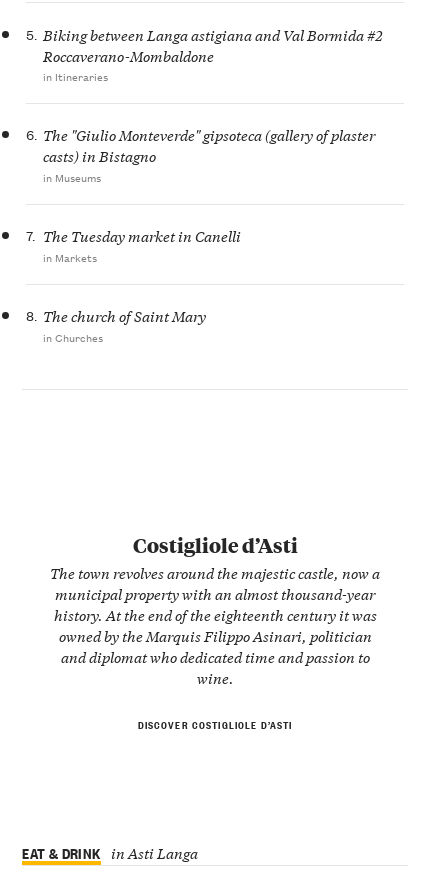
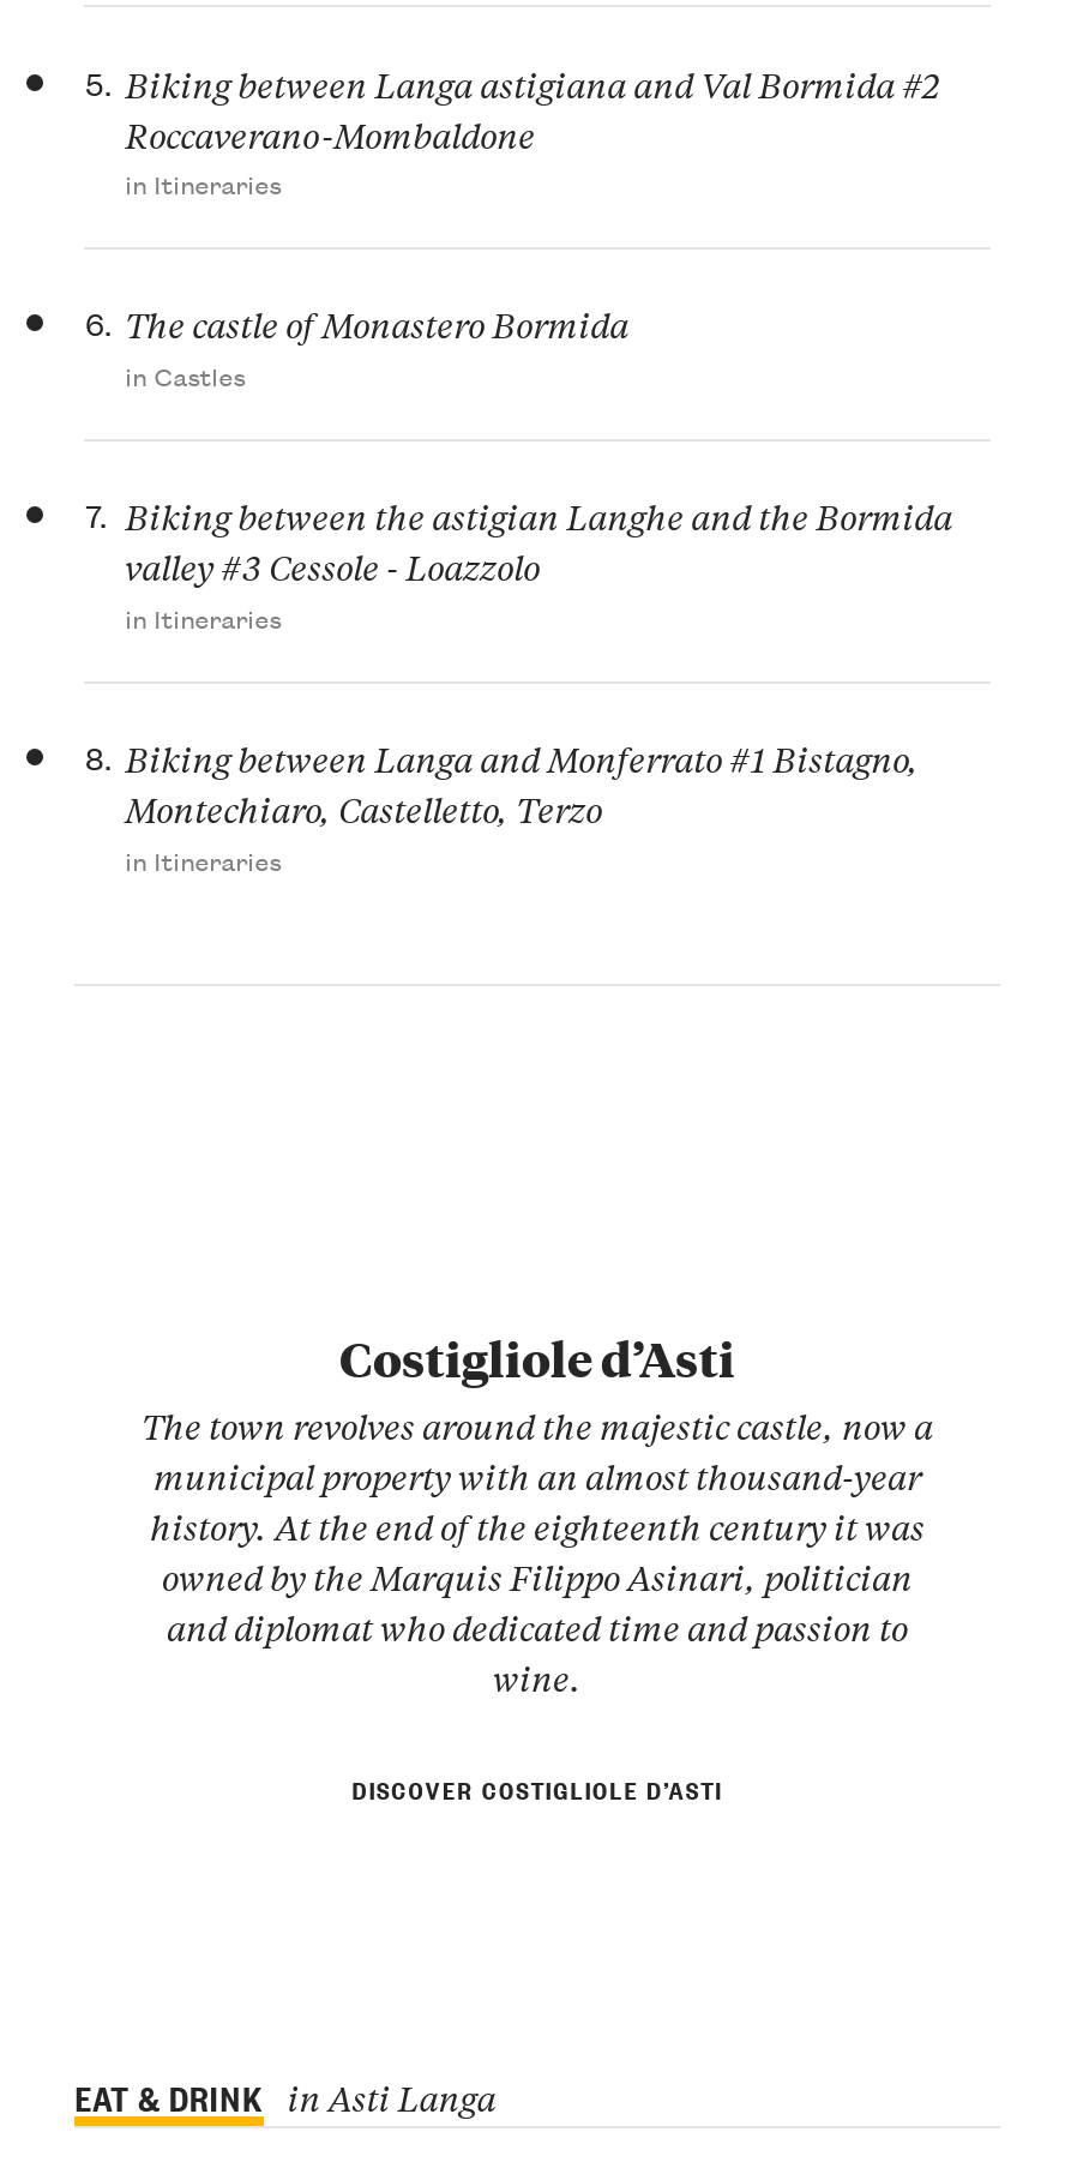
- 6. The "Giulio Monteverde" gipsoteca (gallery of plaster
- casts) in Bistagno
- in Museums
+ 6. The castle of Monastero Bormida
+ in Castles

- 7. The Tuesday market in Canelli
- in Markets
+ 7. Biking between the astigian Langhe and the Bormida
+ valley #3 Cessole - Loazzolo
+ in Itineraries

- 8. The church of Saint Mary
- in Churches
+ 8. Biking between Langa and Monferrato #1 Bistagno,
+ Montechiaro, Castelletto, Terzo
+ in Itineraries
